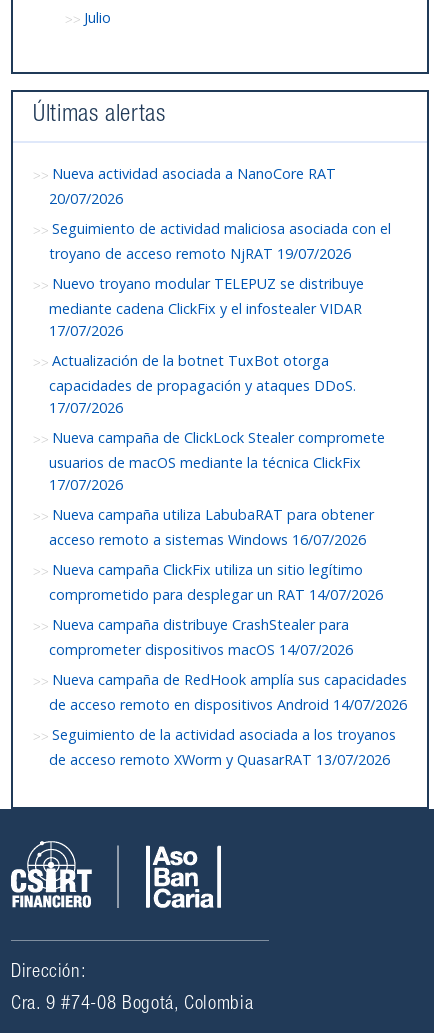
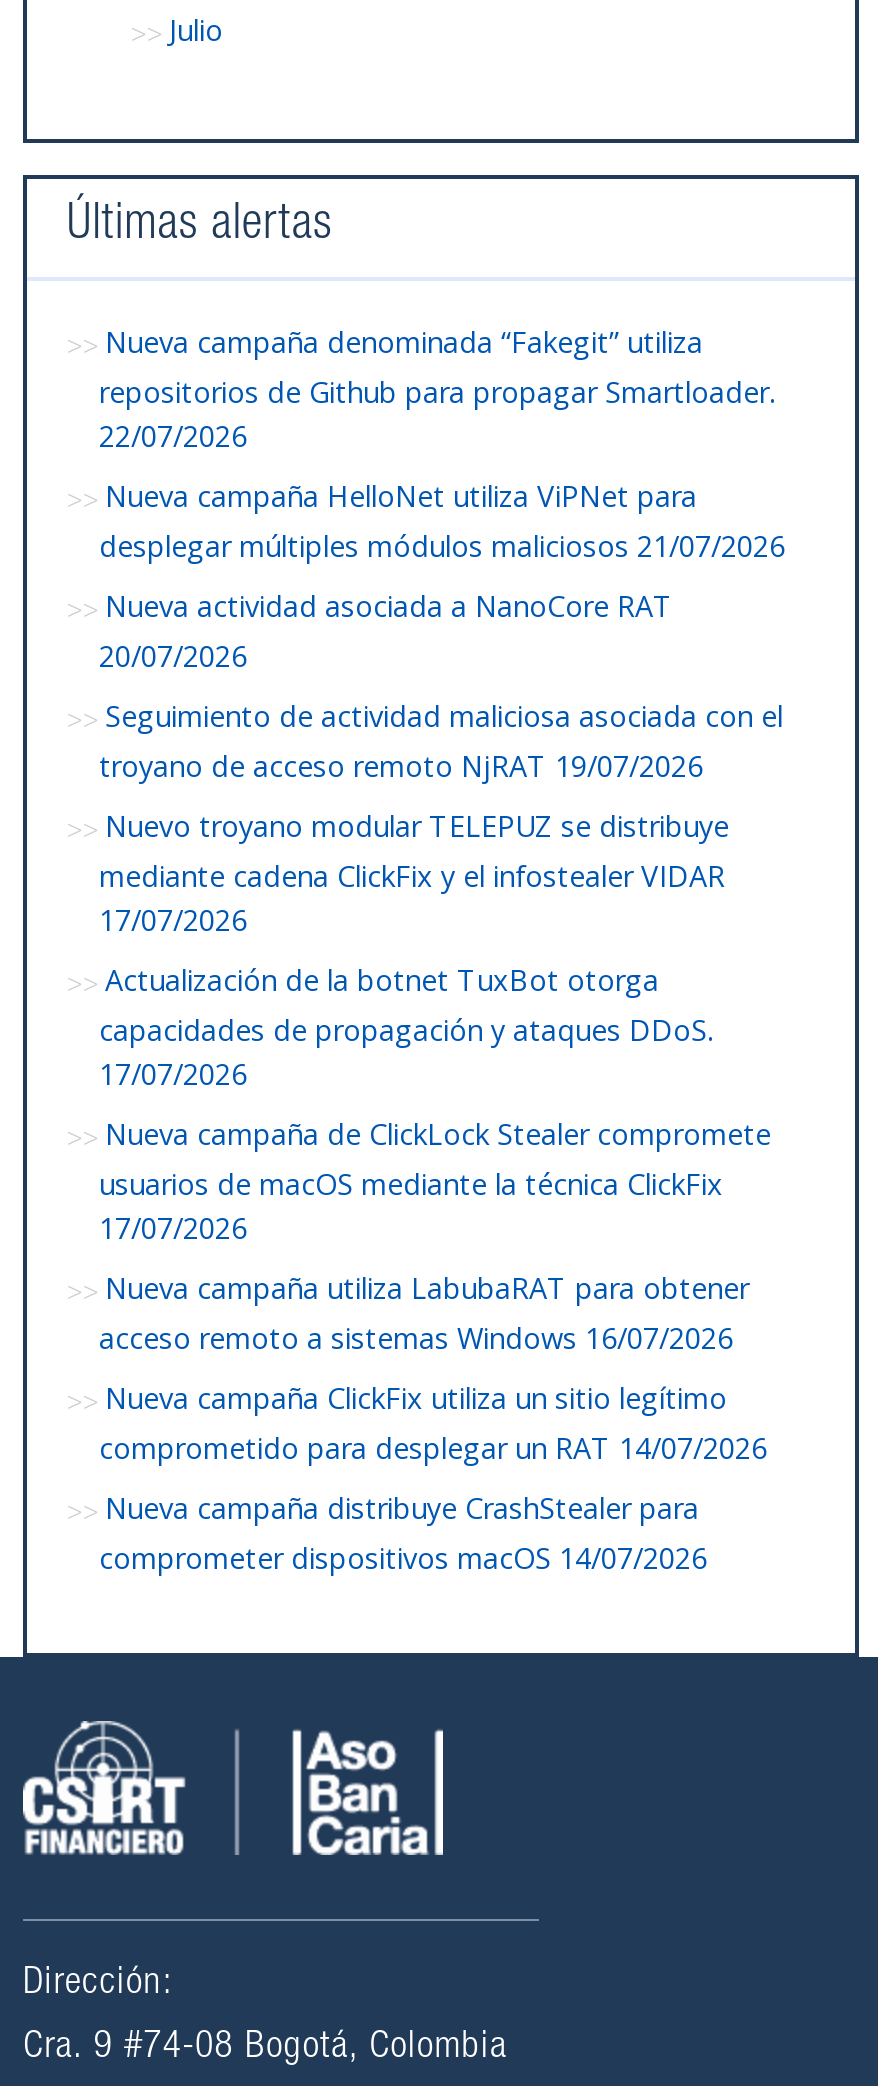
+ Nueva campaña denominada “Fakegit” utiliza
+ repositorios de Github para propagar Smartloader.
+ 22/07/2026
+ Nueva campaña HelloNet utiliza ViPNet para
+ desplegar múltiples módulos maliciosos 21/07/2026

moved down: Nueva actividad asociada a NanoCore RAT | 20/07/2026 | Seguimiento de actividad maliciosa asociada con el | ... | Nueva campaña distribuye CrashStealer para | comprometer dispositivos macOS 14/07/2026

- Nueva campaña de RedHook amplía sus capacidades
- de acceso remoto en dispositivos Android 14/07/2026
- Seguimiento de la actividad asociada a los troyanos
- de acceso remoto XWorm y QuasarRAT 13/07/2026
